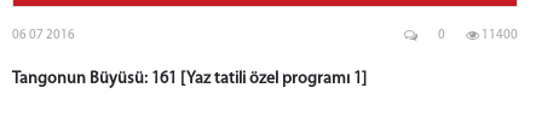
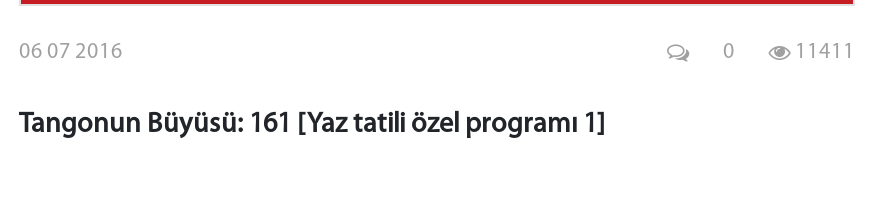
- 11400
+ 11411
